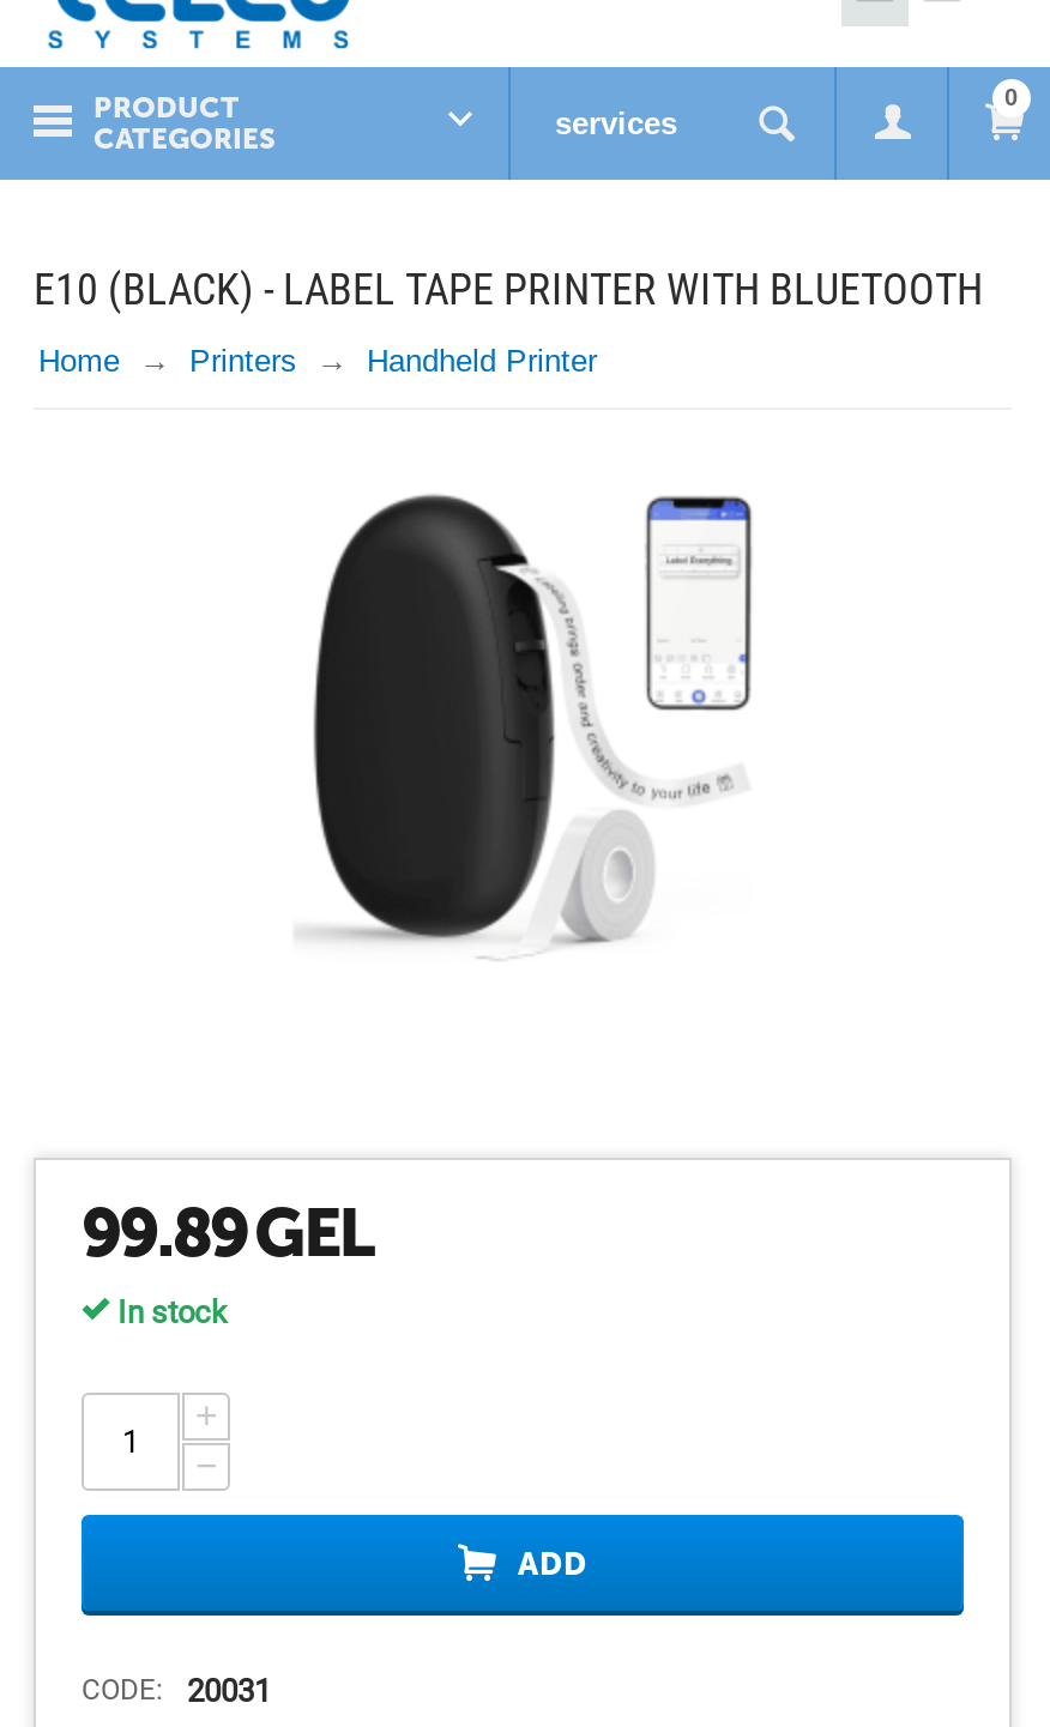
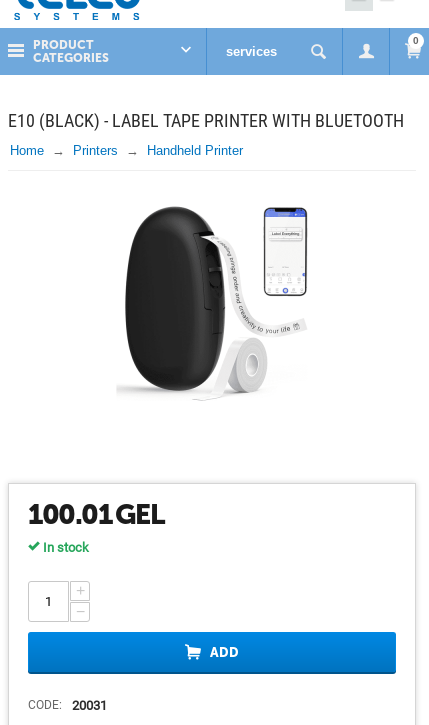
- 99.89 GEL
+ 100.01 GEL
